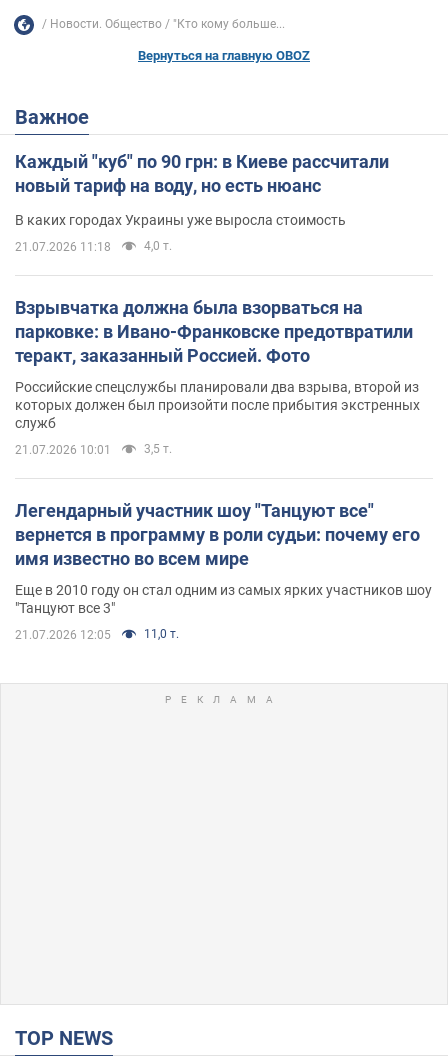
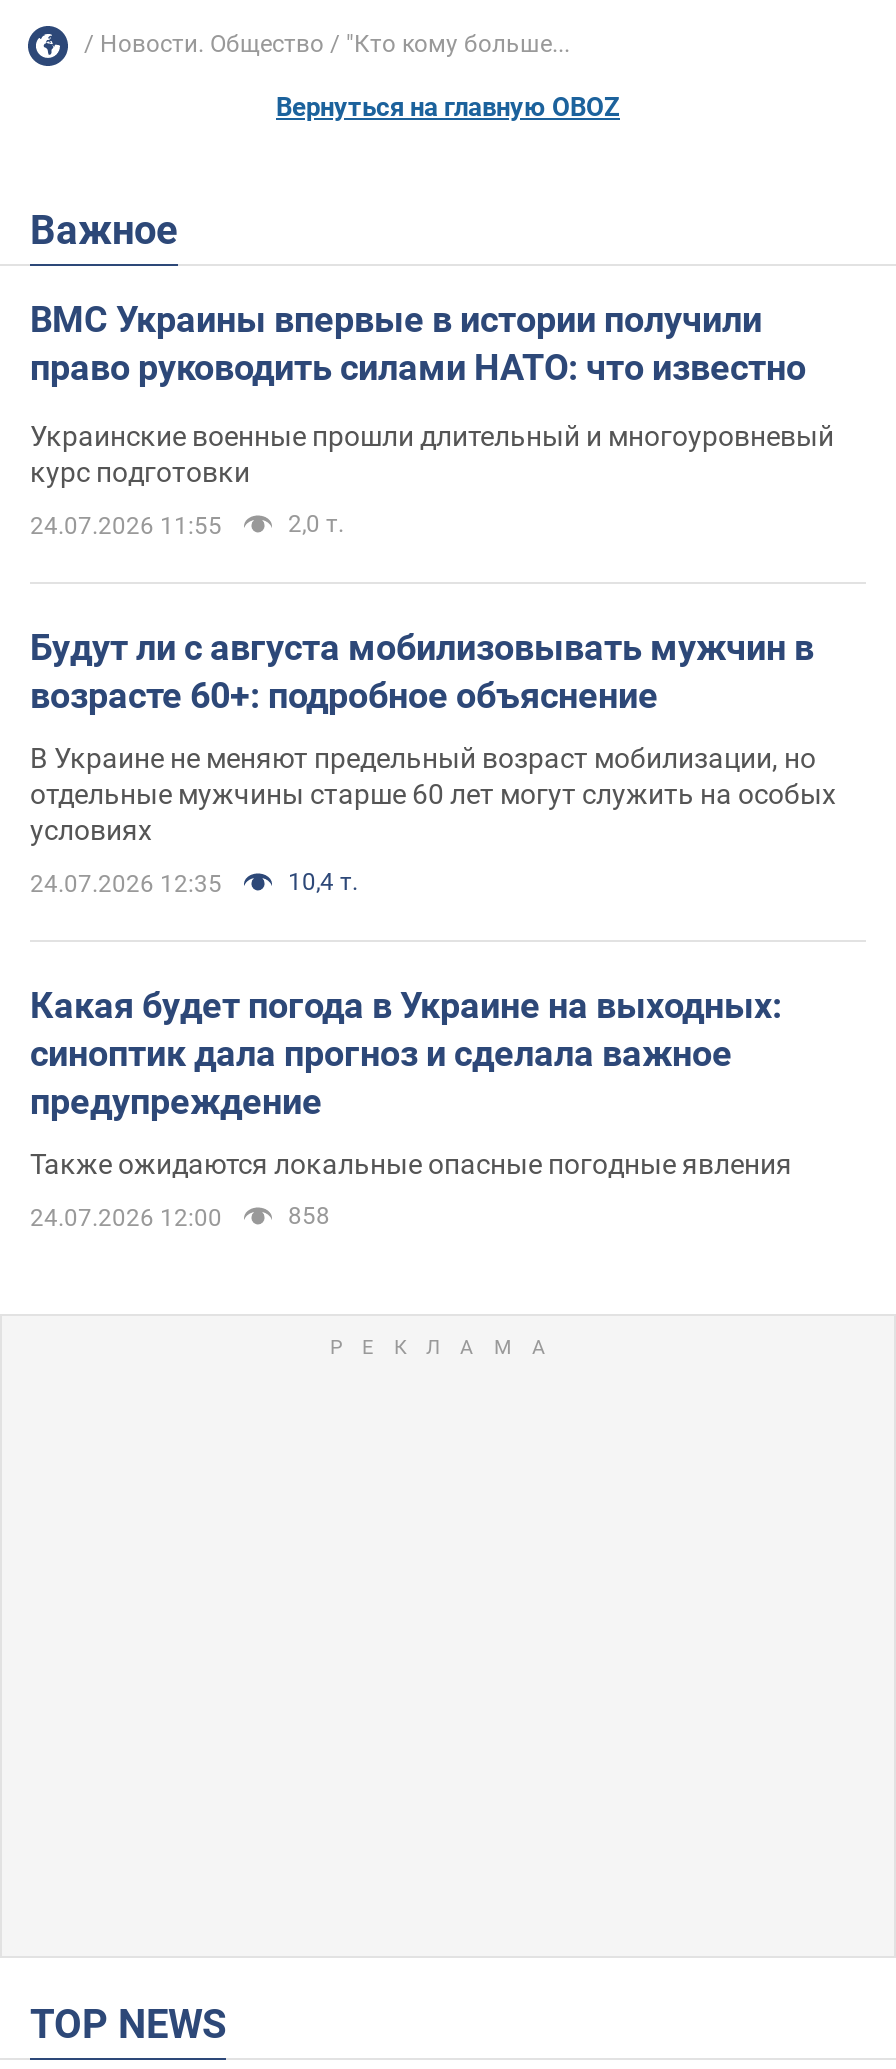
- Каждый "куб" по 90 грн: в Киеве рассчитали
- новый тариф на воду, но есть нюанс
+ ВМС Украины впервые в истории получили
+ право руководить силами НАТО: что известно

- В каких городах Украины уже выросла стоимость
+ Украинские военные прошли длительный и многоуровневый
+ курс подготовки

- 21.07.2026 11:18
- 4,0 т.
+ 24.07.2026 11:55
+ 2,0 т.

- Взрывчатка должна была взорваться на
- парковке: в Ивано-Франковске предотвратили
- теракт, заказанный Россией. Фото
+ Будут ли с августа мобилизовывать мужчин в
+ возрасте 60+: подробное объяснение

- Российские спецслужбы планировали два взрыва, второй из
- которых должен был произойти после прибытия экстренных
- служб
+ В Украине не меняют предельный возраст мобилизации, но
+ отдельные мужчины старше 60 лет могут служить на особых
+ условиях

- 21.07.2026 10:01
- 3,5 т.
+ 24.07.2026 12:35
+ 10,4 т.

- Легендарный участник шоу "Танцуют все"
- вернется в программу в роли судьи: почему его
- имя известно во всем мире
+ Какая будет погода в Украине на выходных:
+ синоптик дала прогноз и сделала важное
+ предупреждение

- Еще в 2010 году он стал одним из самых ярких участников шоу
- "Танцуют все 3"
+ Также ожидаются локальные опасные погодные явления

- 21.07.2026 12:05
- 11,0 т.
+ 24.07.2026 12:00
+ 858
